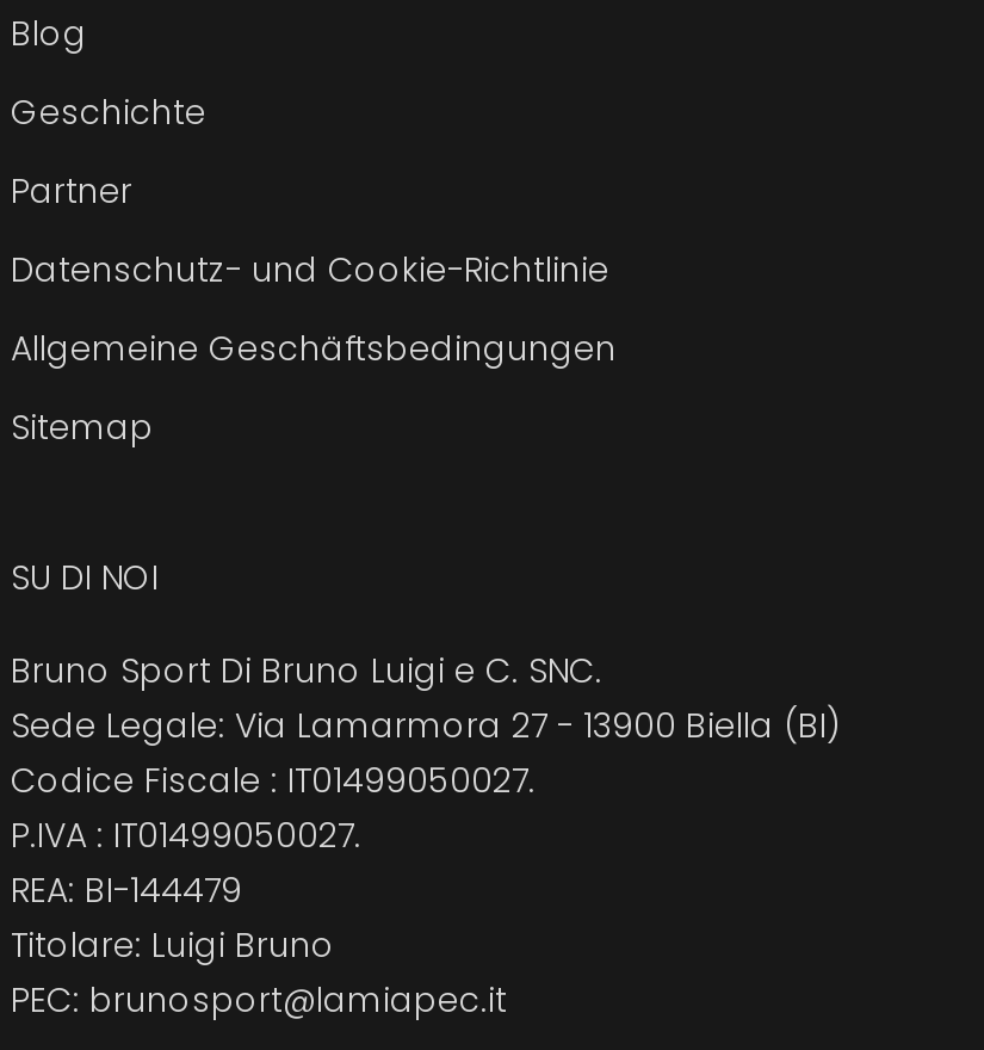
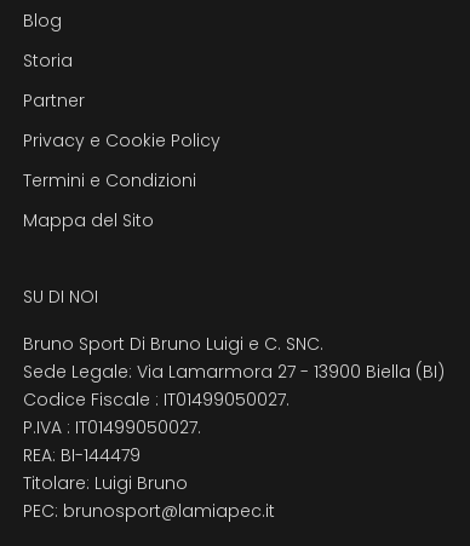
- Geschichte
+ Storia

- Datenschutz- und Cookie-Richtlinie
+ Privacy e Cookie Policy

- Allgemeine Geschäftsbedingungen
+ Termini e Condizioni

- Sitemap
+ Mappa del Sito
